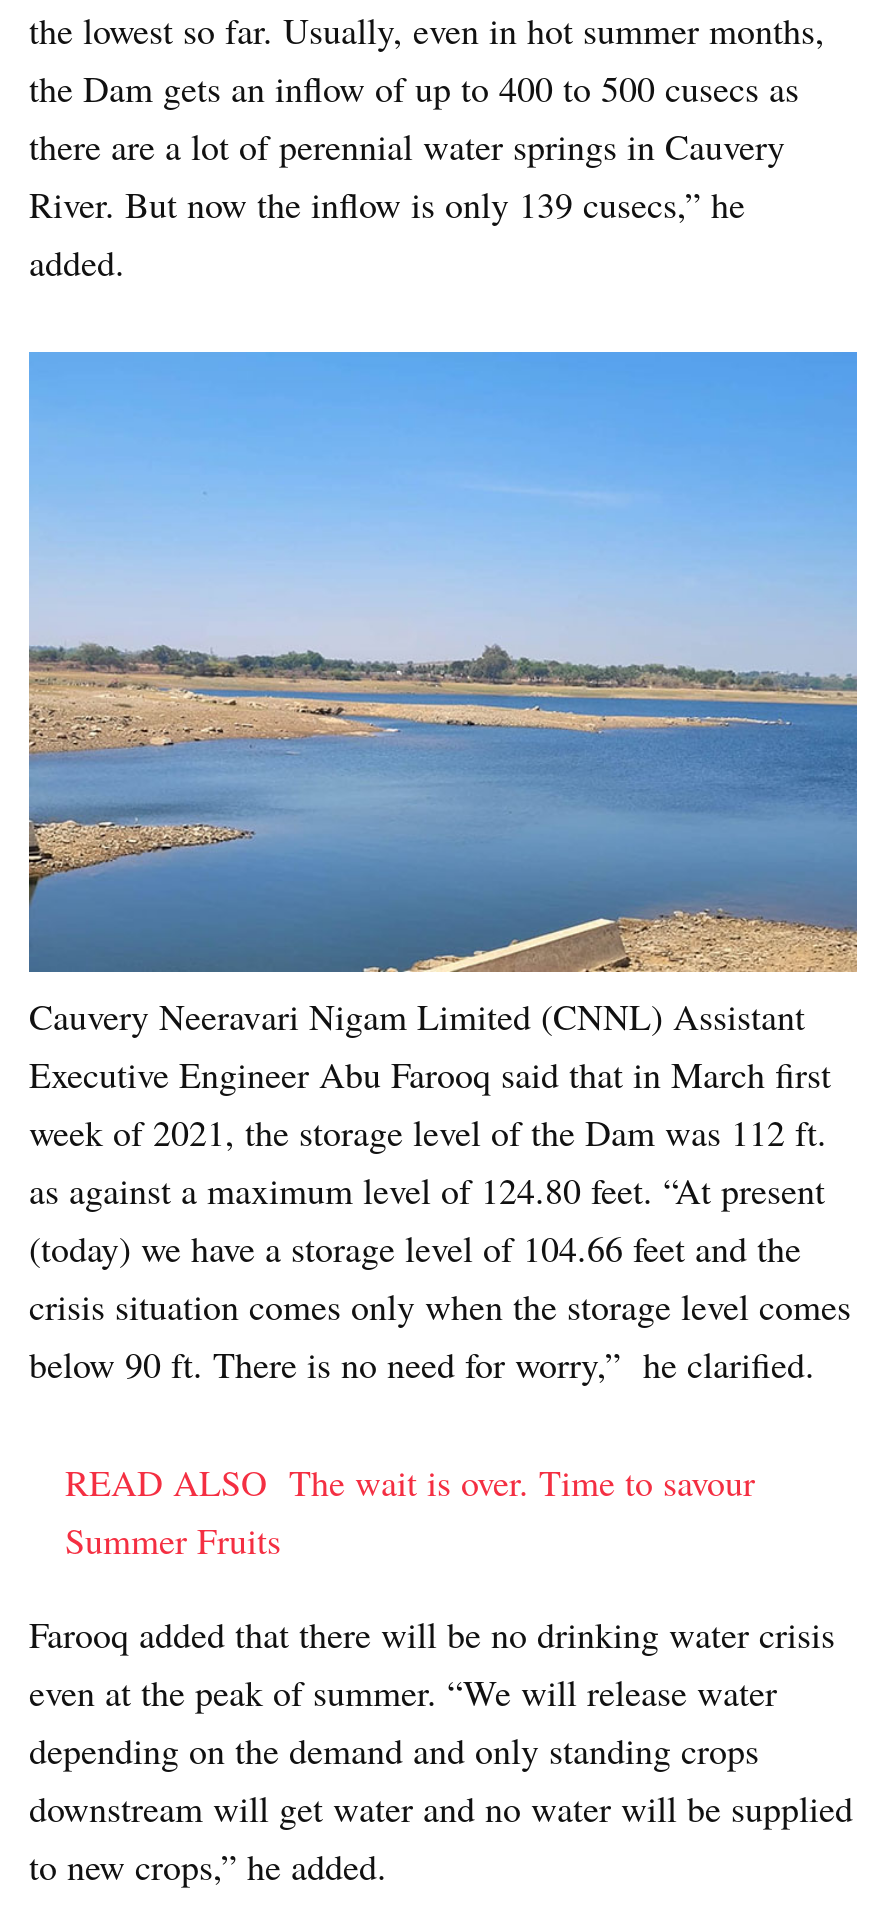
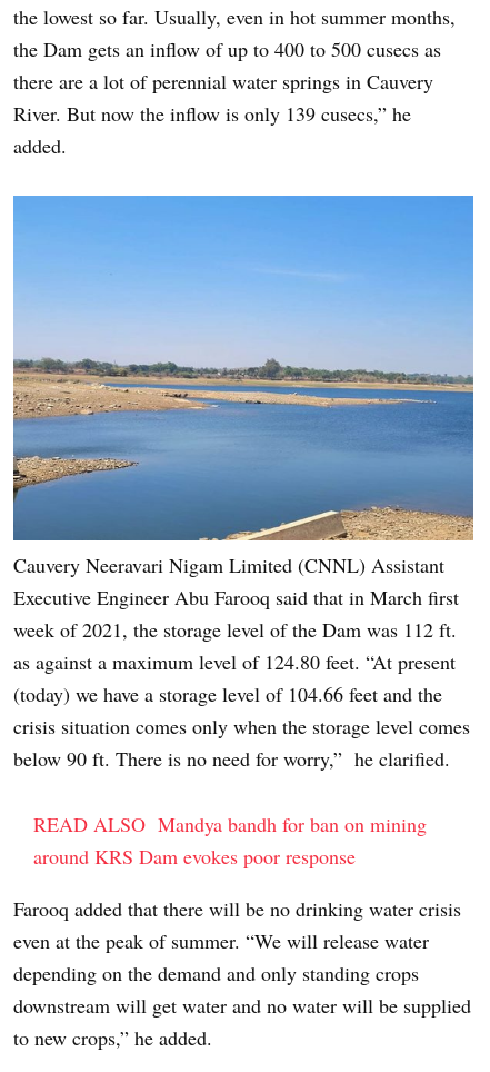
- READ ALSO The wait is over. Time to savour
- Summer Fruits
+ READ ALSO Mandya bandh for ban on mining
+ around KRS Dam evokes poor response
